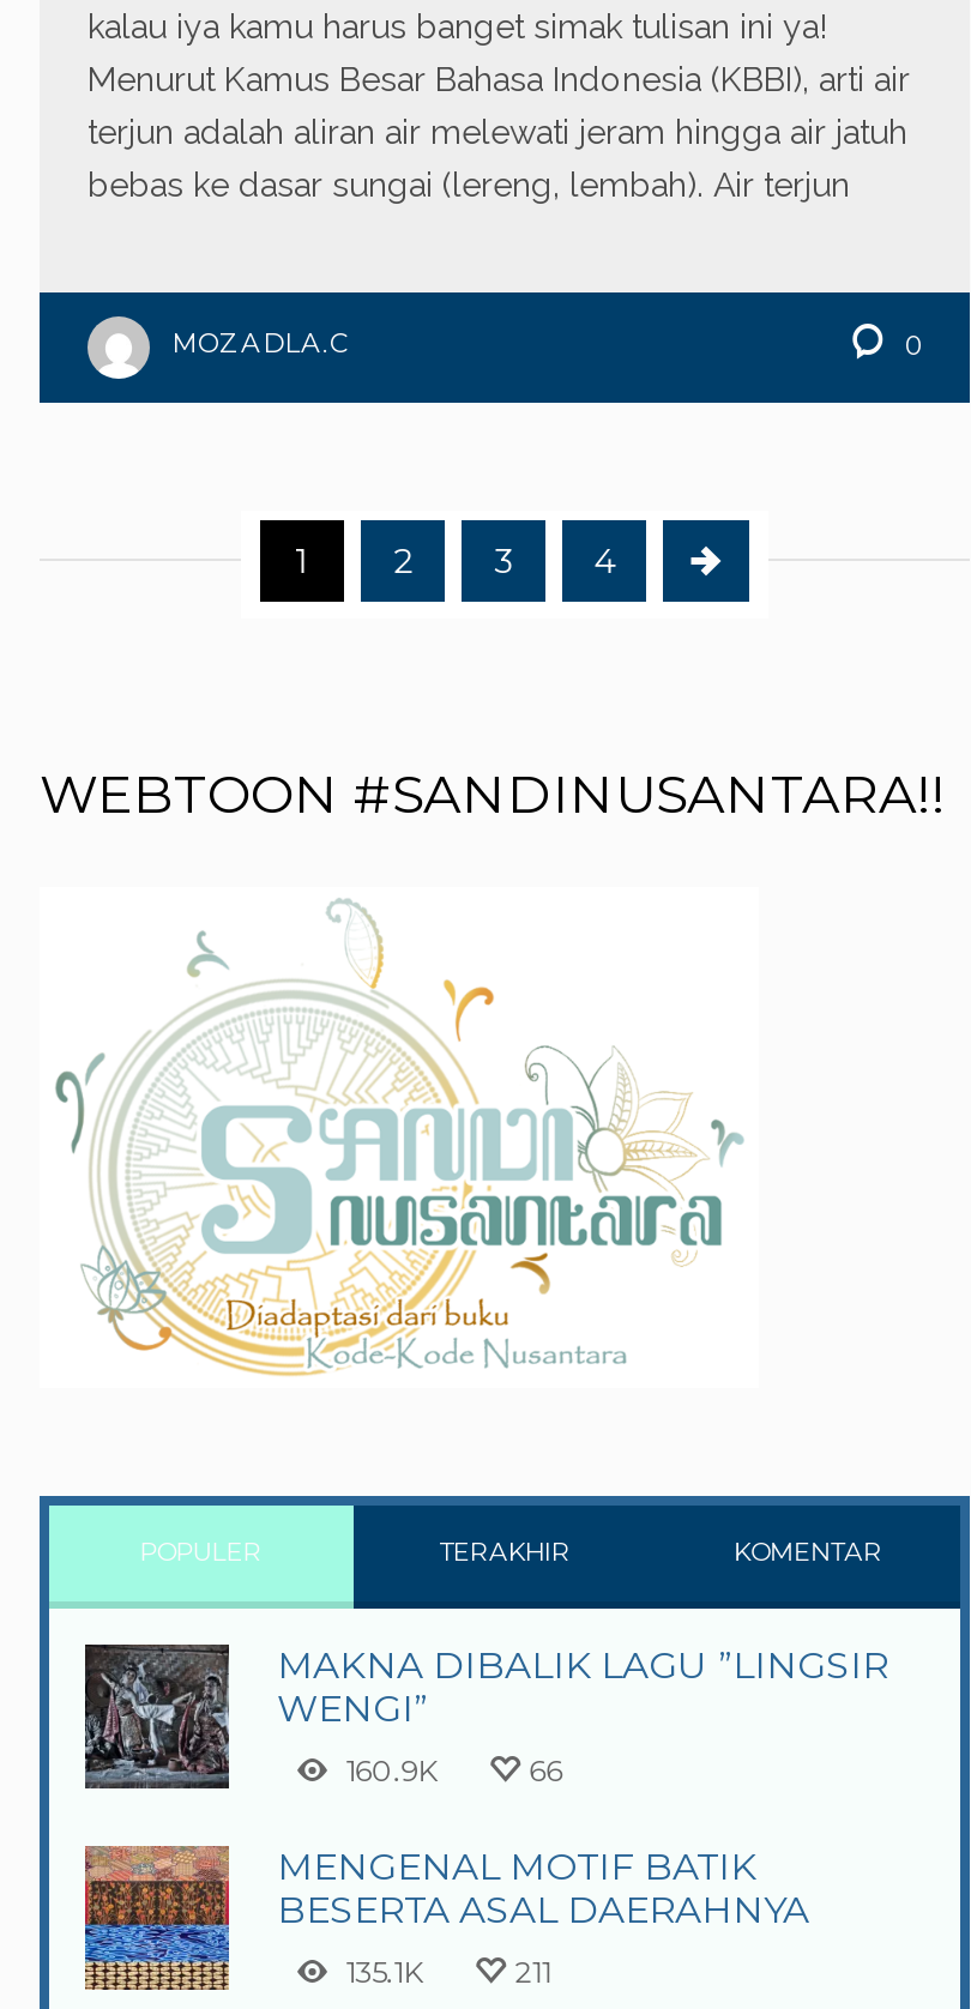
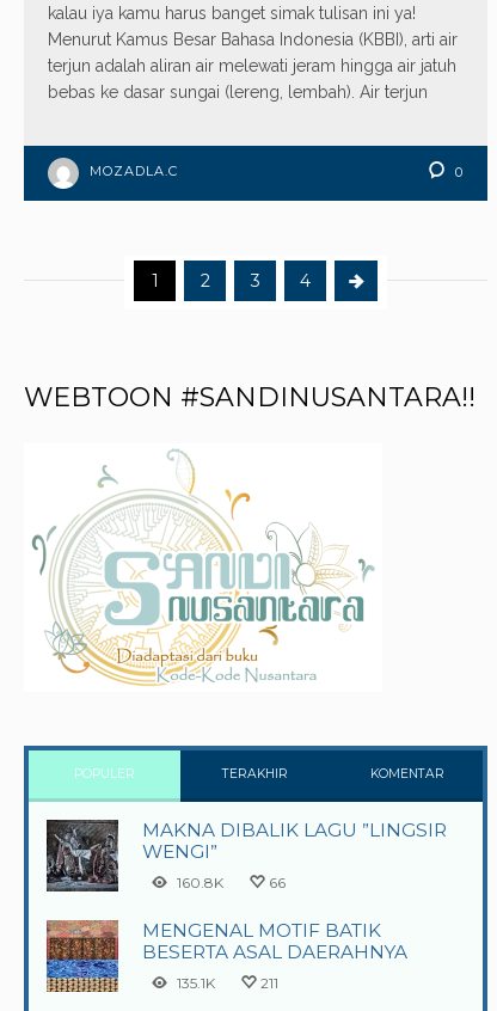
- 160.9K
+ 160.8K
